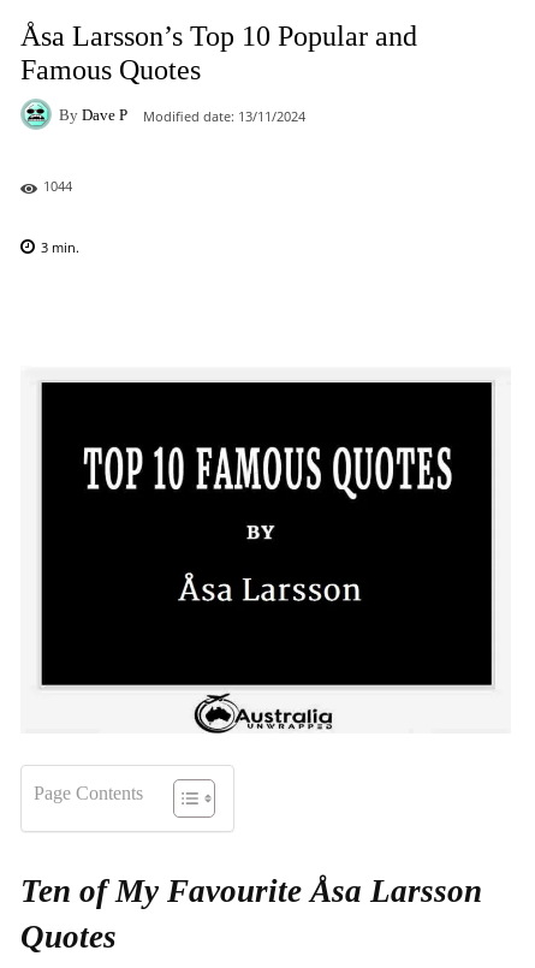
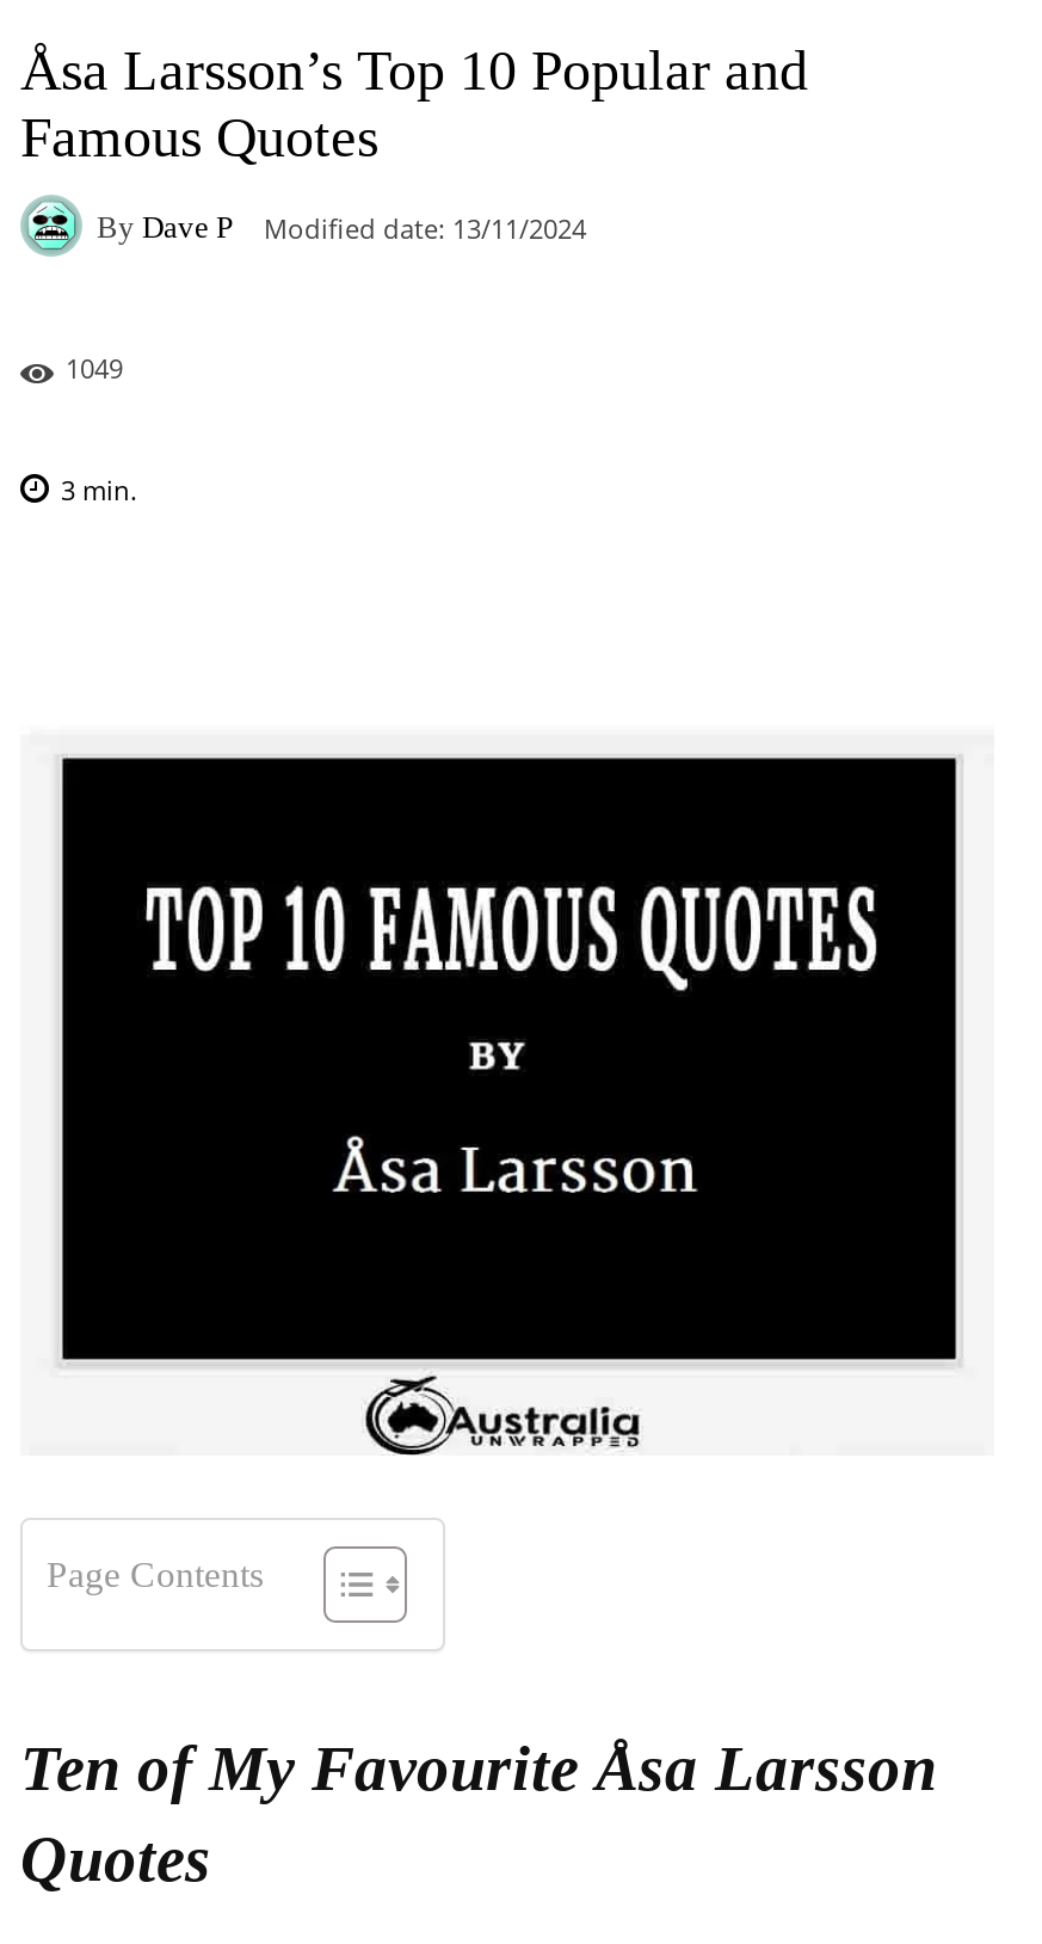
- 1044
+ 1049
